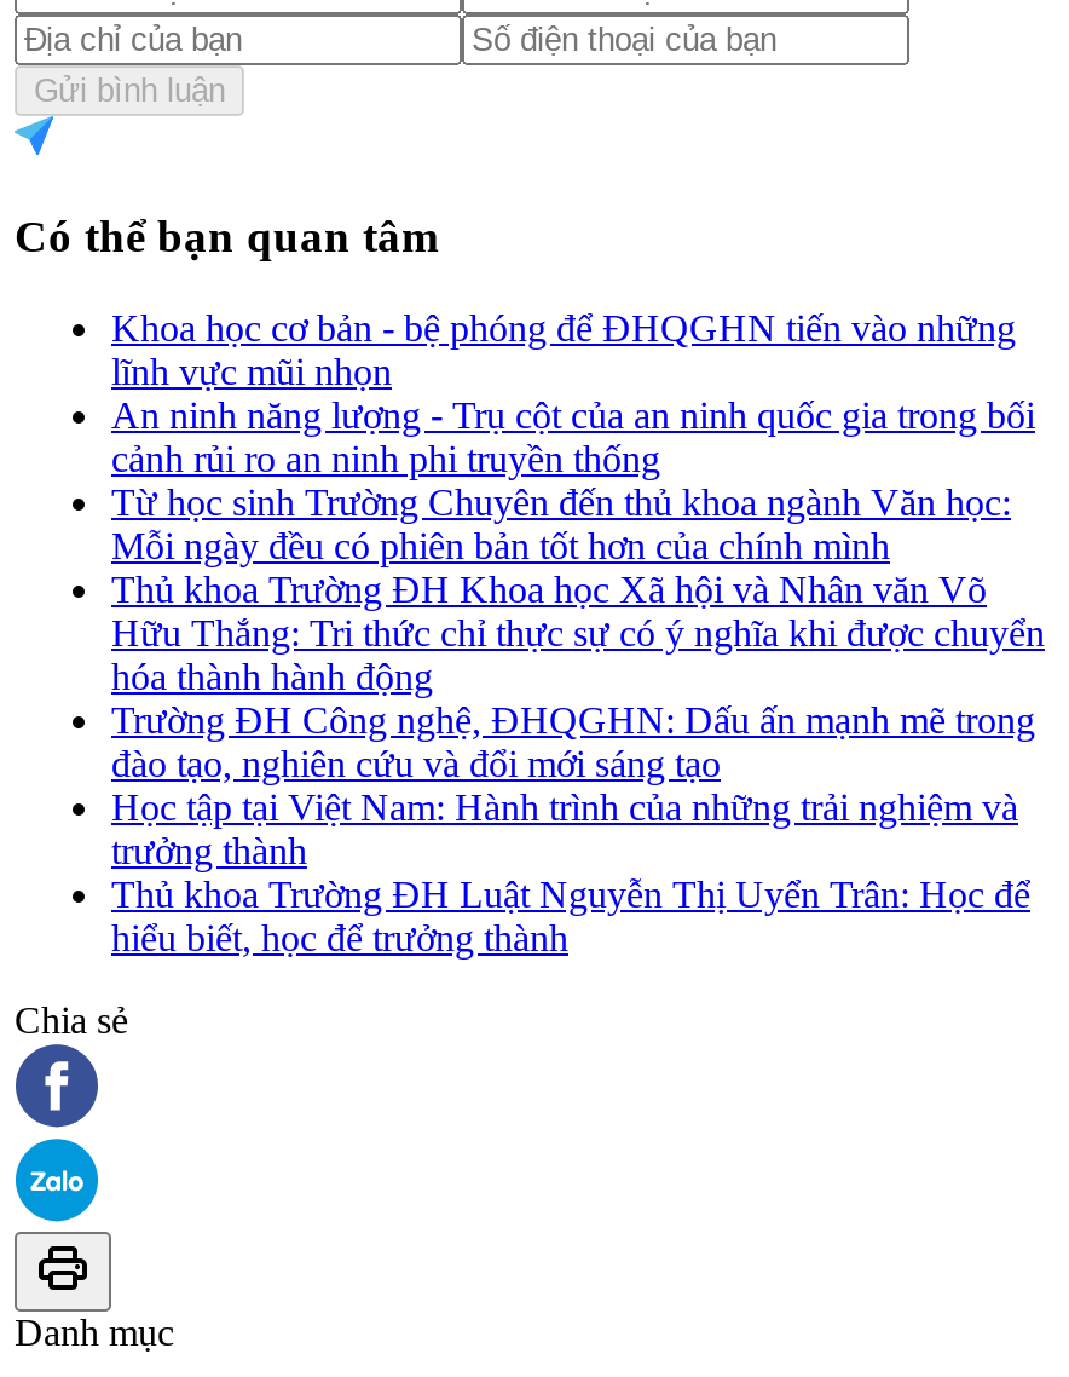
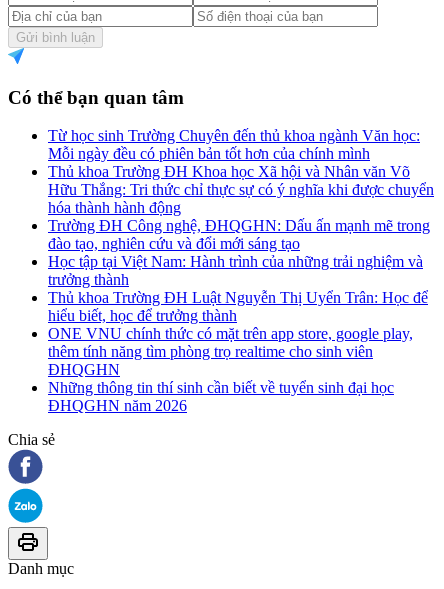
- Khoa học cơ bản - bệ phóng để ĐHQGHN tiến vào những
- lĩnh vực mũi nhọn
- An ninh năng lượng - Trụ cột của an ninh quốc gia trong bối
- cảnh rủi ro an ninh phi truyền thống

moved up: Từ học sinh Trường Chuyên đến thủ khoa ngành Văn học: | Mỗi ngày đều có phiên bản tốt hơn của chính mình | Thủ khoa Trường ĐH Khoa học Xã hội và Nhân văn Võ | ... | Thủ khoa Trường ĐH Luật Nguyễn Thị Uyển Trân: Học để | hiểu biết, học để trưởng thành

+ ONE VNU chính thức có mặt trên app store, google play,
+ thêm tính năng tìm phòng trọ realtime cho sinh viên
+ ĐHQGHN
+ Những thông tin thí sinh cần biết về tuyển sinh đại học
+ ĐHQGHN năm 2026
